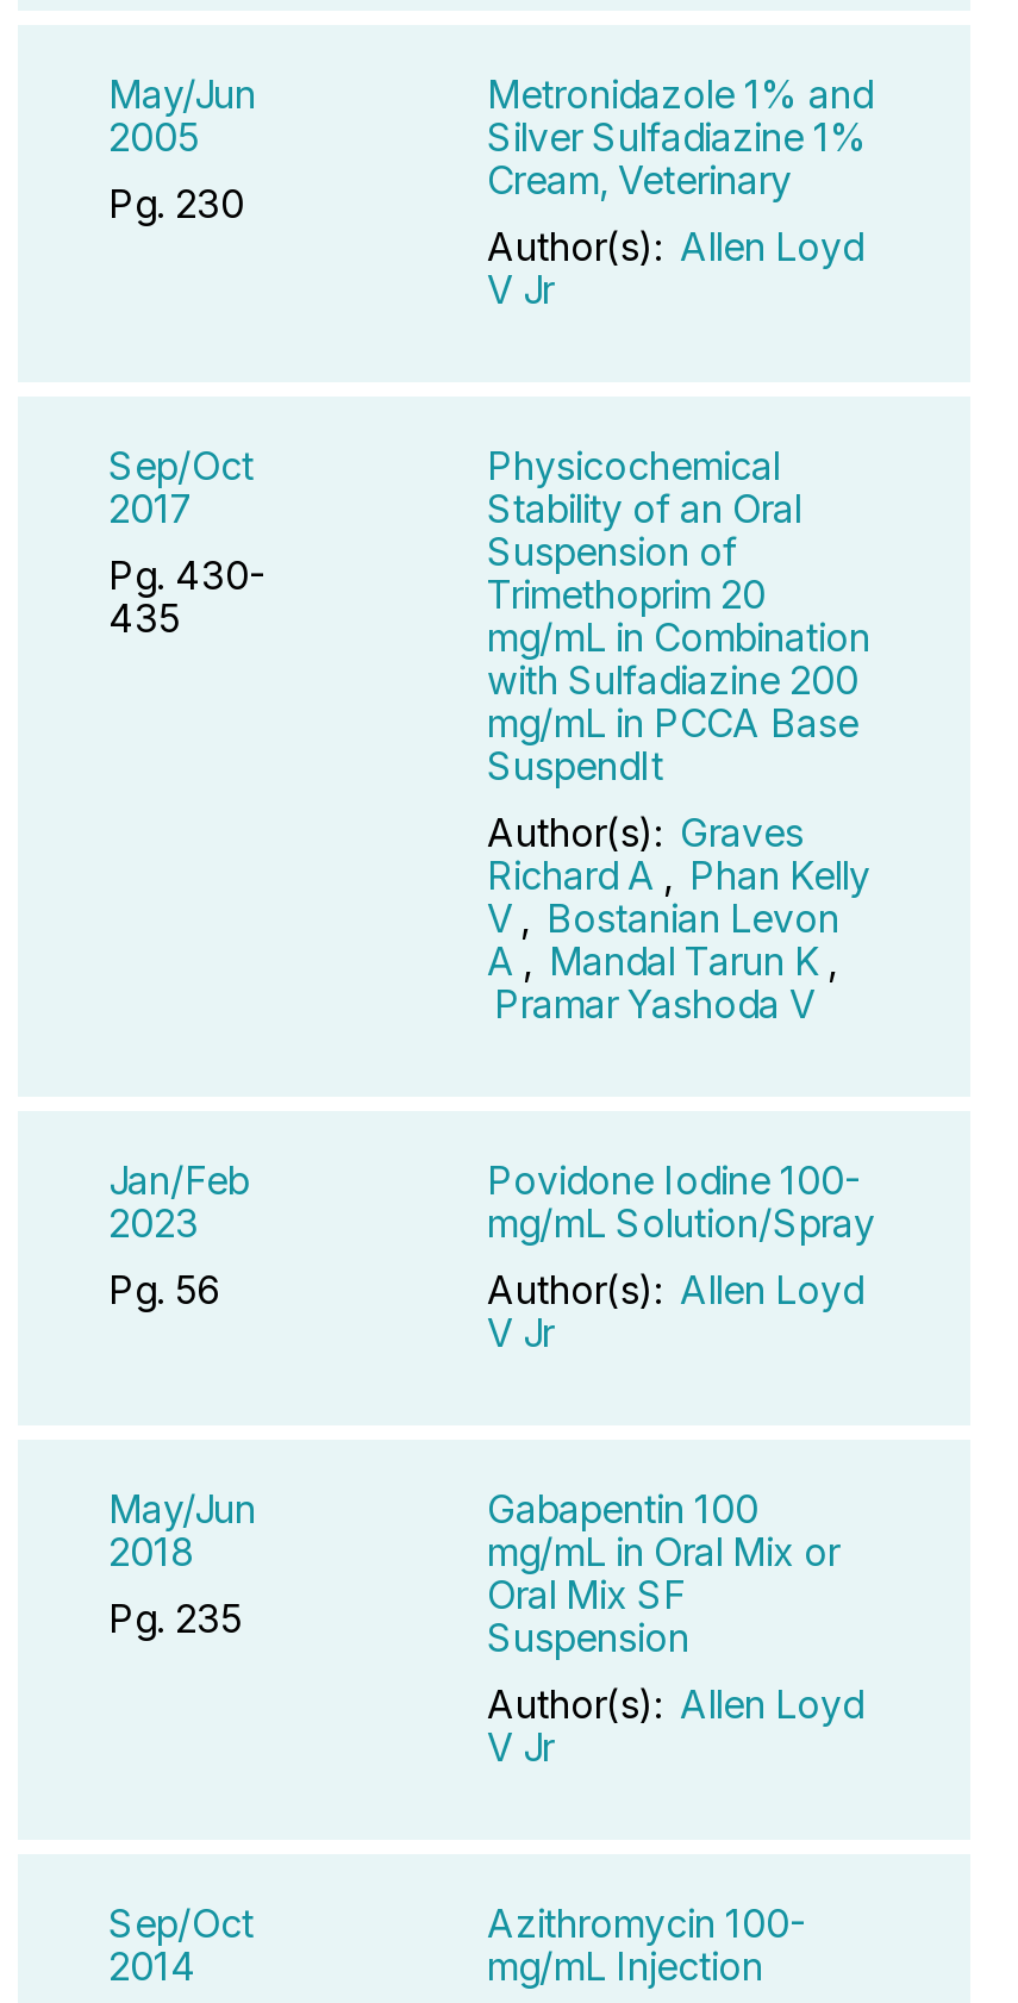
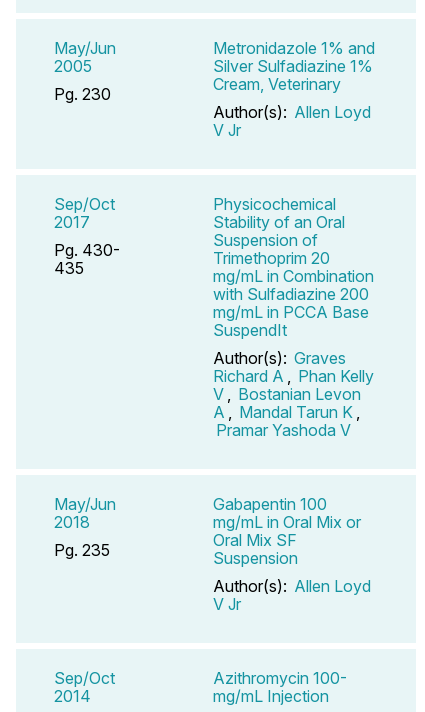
- Jan/Feb
- 2023
- Pg. 56

- Povidone Iodine 100-
- mg/mL Solution/Spray
- Author(s): Allen Loyd
- V Jr
